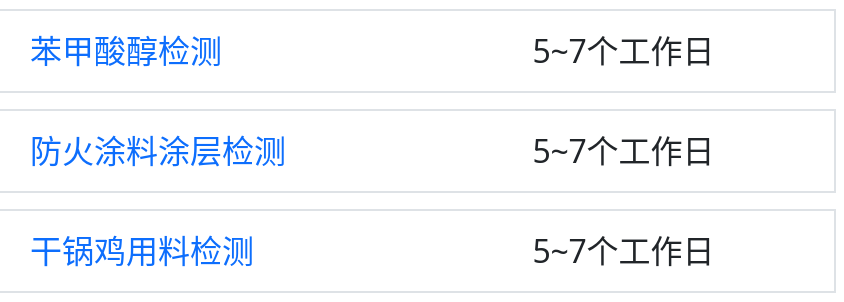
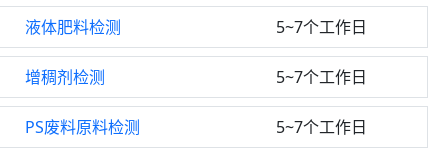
- 苯甲酸醇检测
+ 液体肥料检测

- 防火涂料涂层检测
+ 增稠剂检测

- 干锅鸡用料检测
+ PS废料原料检测
